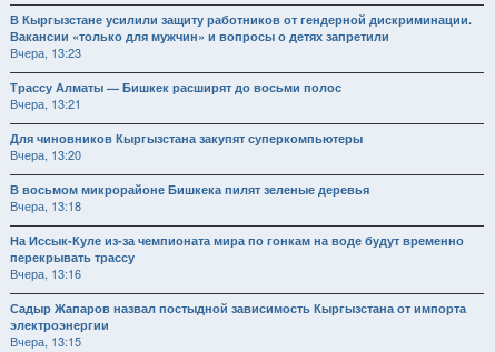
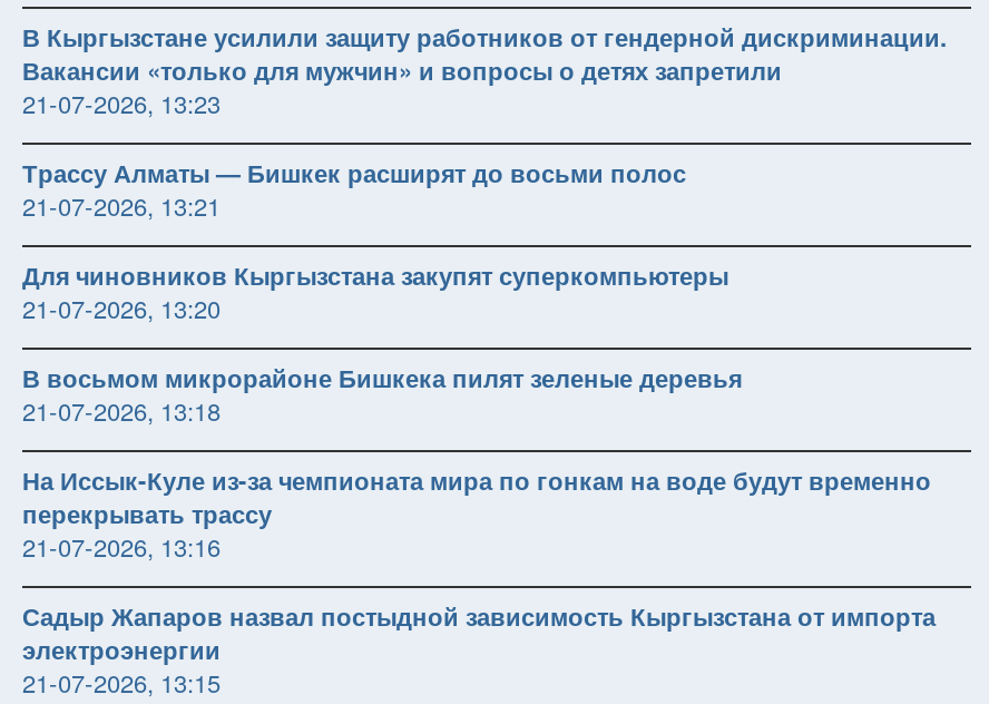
- Вчера, 13:23
+ 21-07-2026, 13:23

- Вчера, 13:21
+ 21-07-2026, 13:21

- Вчера, 13:20
+ 21-07-2026, 13:20

- Вчера, 13:18
+ 21-07-2026, 13:18

- Вчера, 13:16
+ 21-07-2026, 13:16

- Вчера, 13:15
+ 21-07-2026, 13:15
